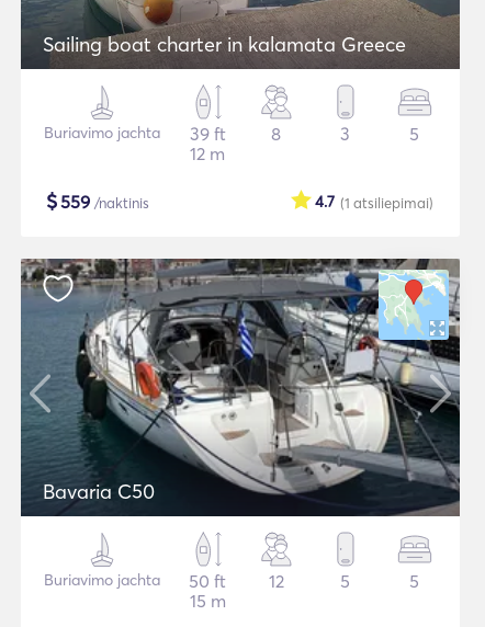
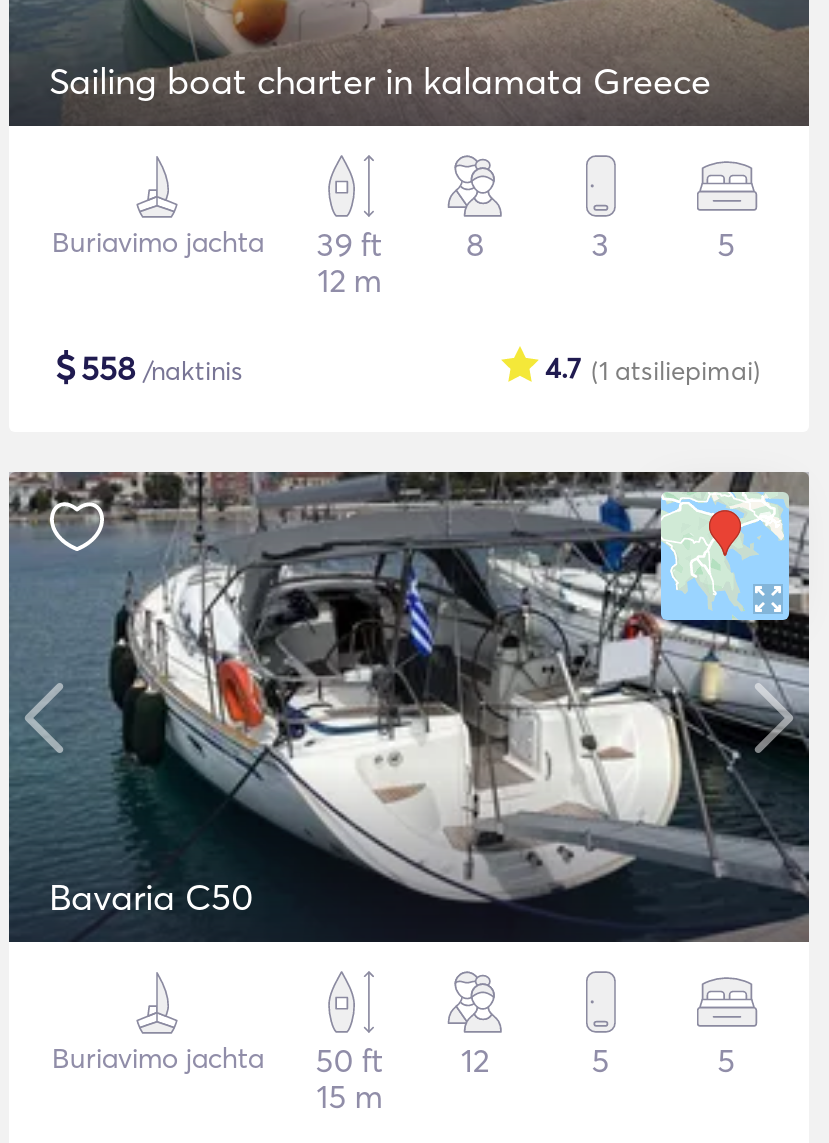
- $559 /naktinis
+ $558 /naktinis
